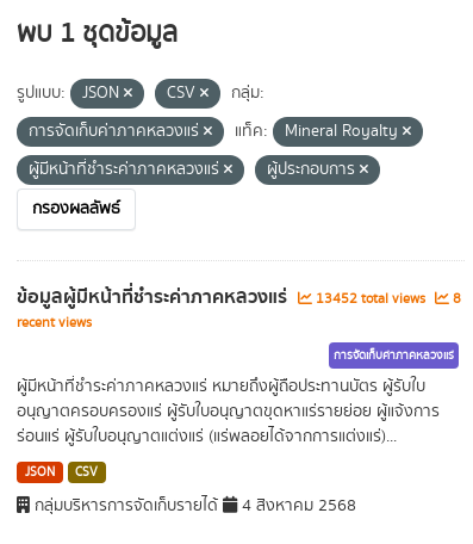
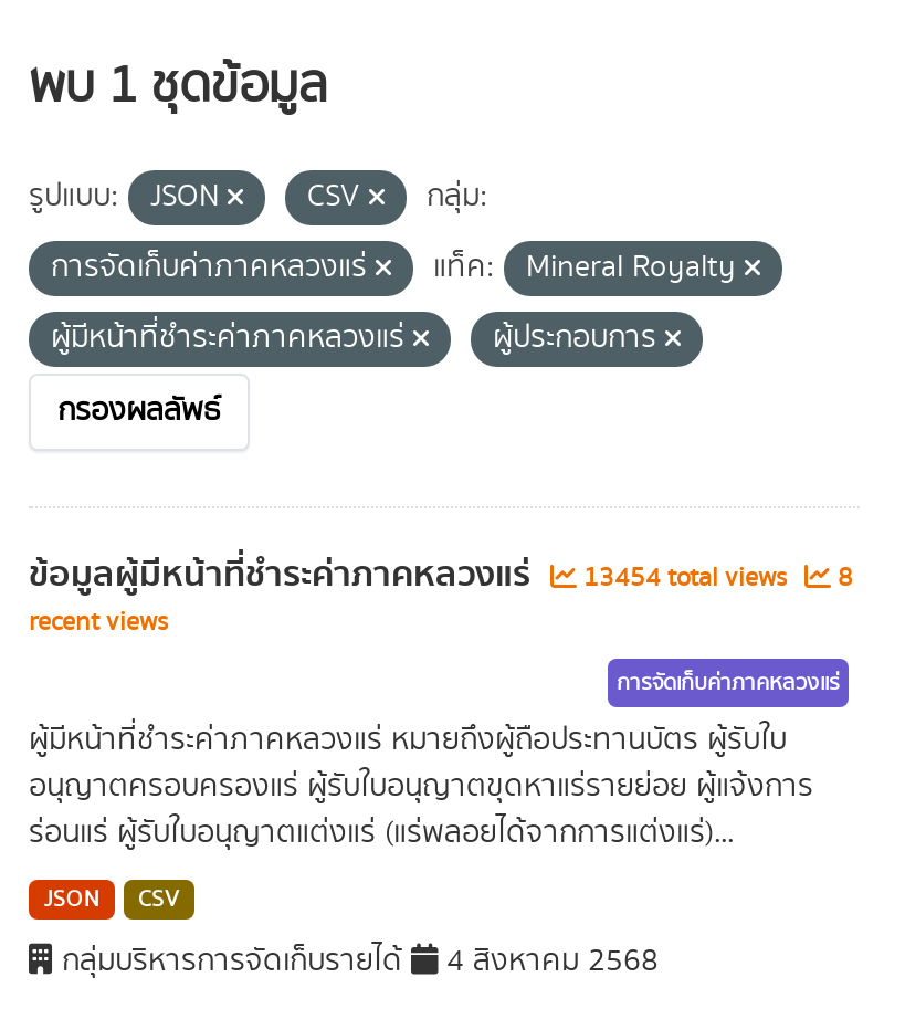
- ข้อมูลผู้มีหน้าที่ชำระค่าภาคหลวงแร่ 13452 total views 8
+ ข้อมูลผู้มีหน้าที่ชำระค่าภาคหลวงแร่ 13454 total views 8
